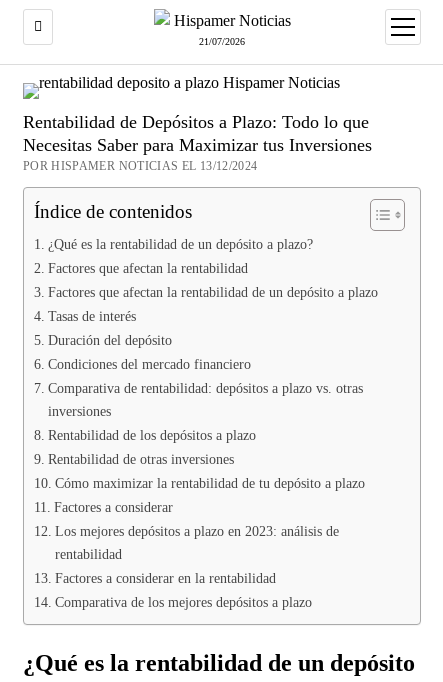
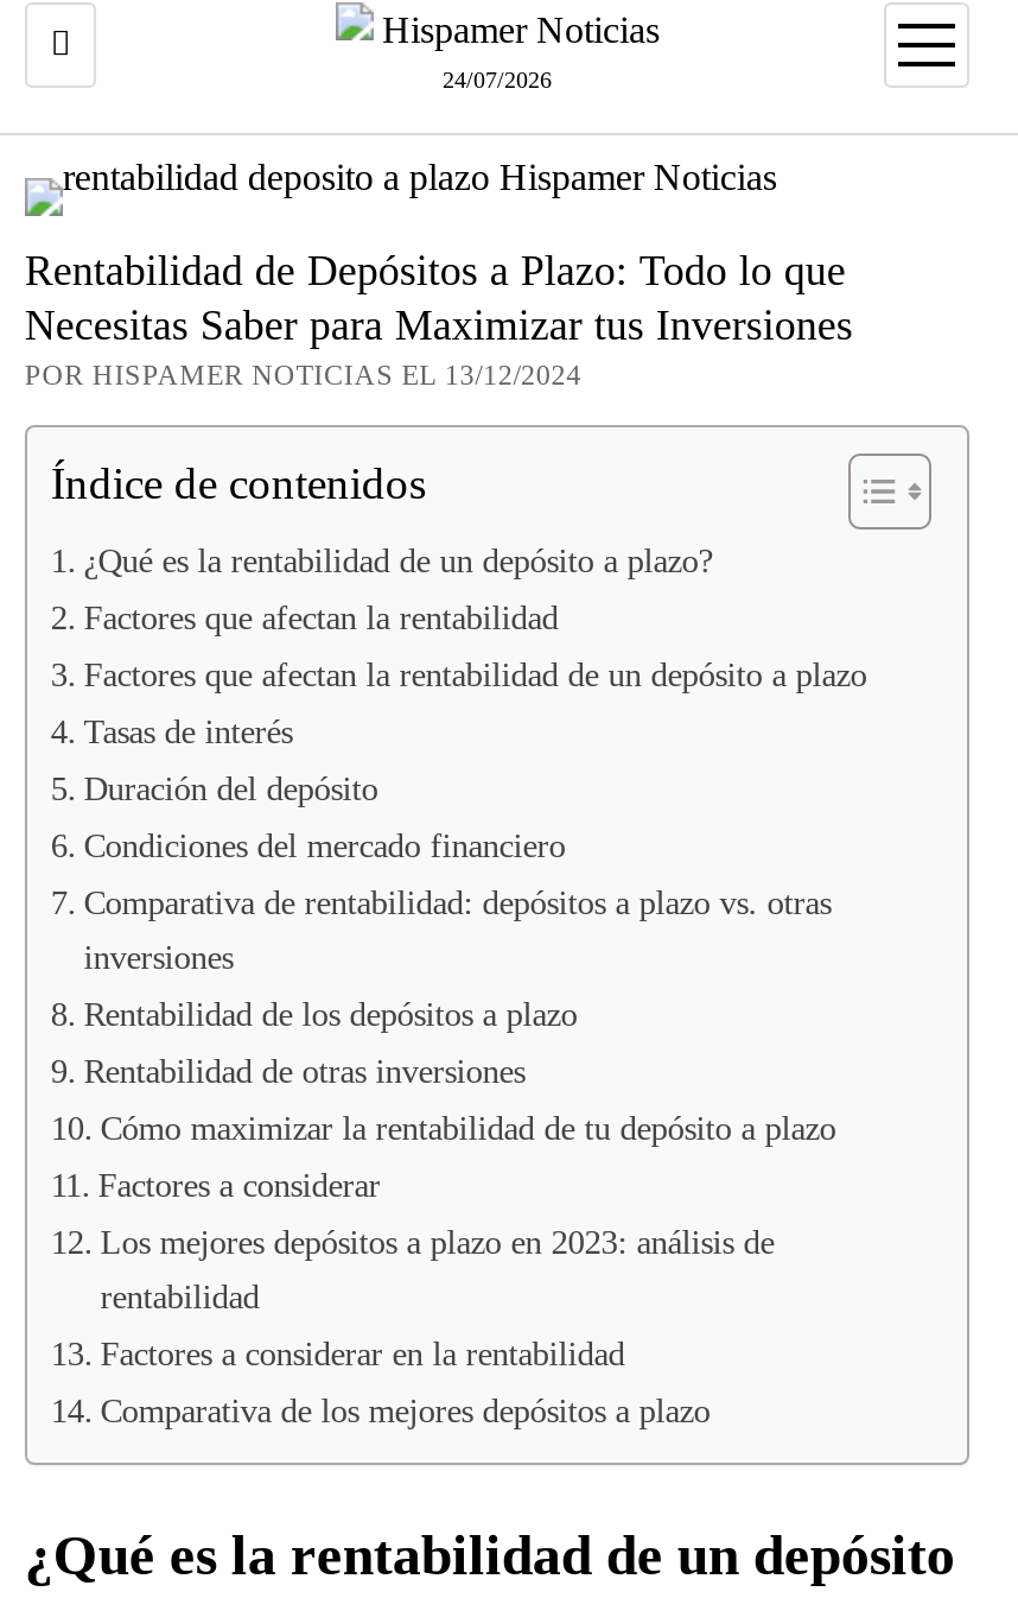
- 21/07/2026
+ 24/07/2026
